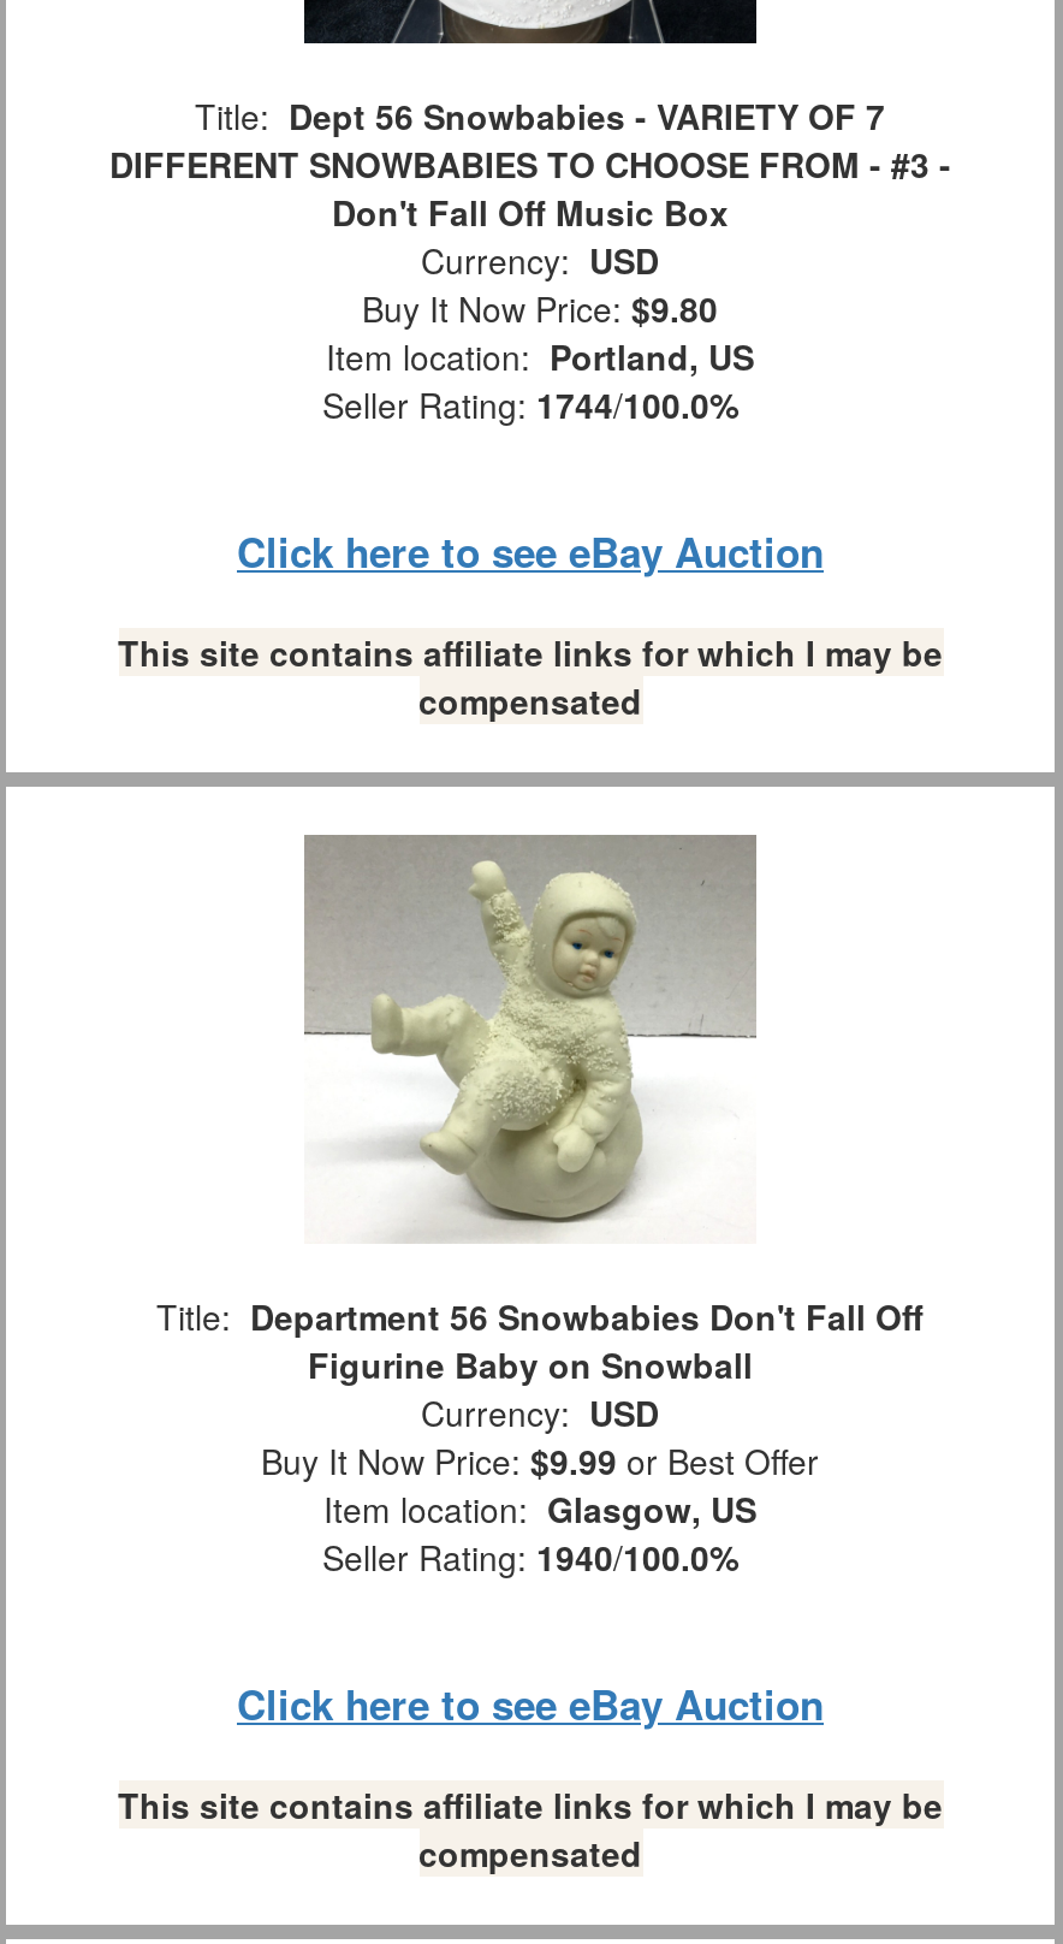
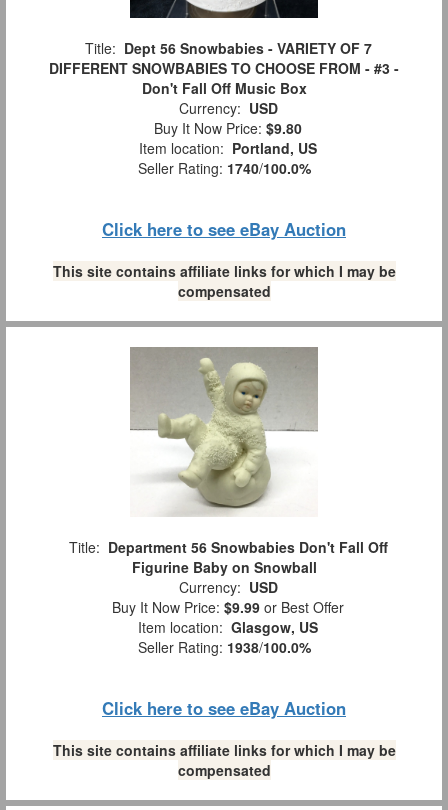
- Seller Rating: 1744/100.0%
+ Seller Rating: 1740/100.0%

- Seller Rating: 1940/100.0%
+ Seller Rating: 1938/100.0%
